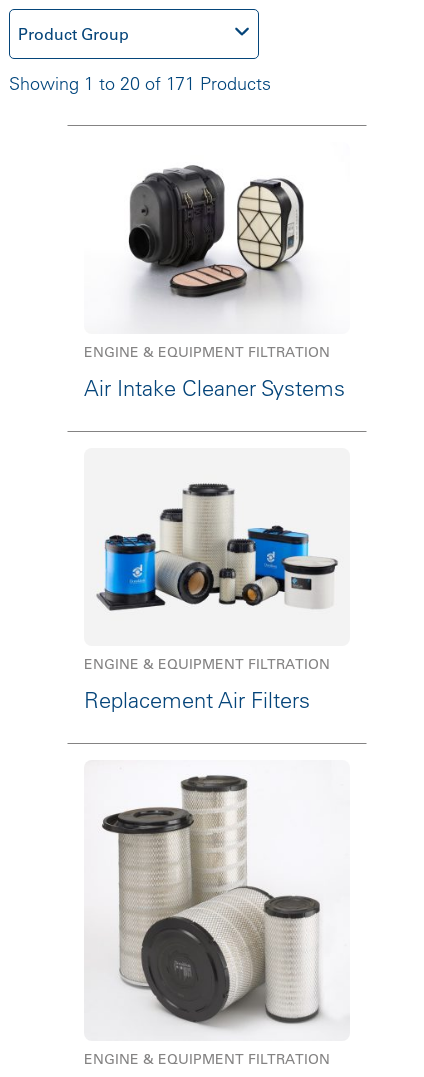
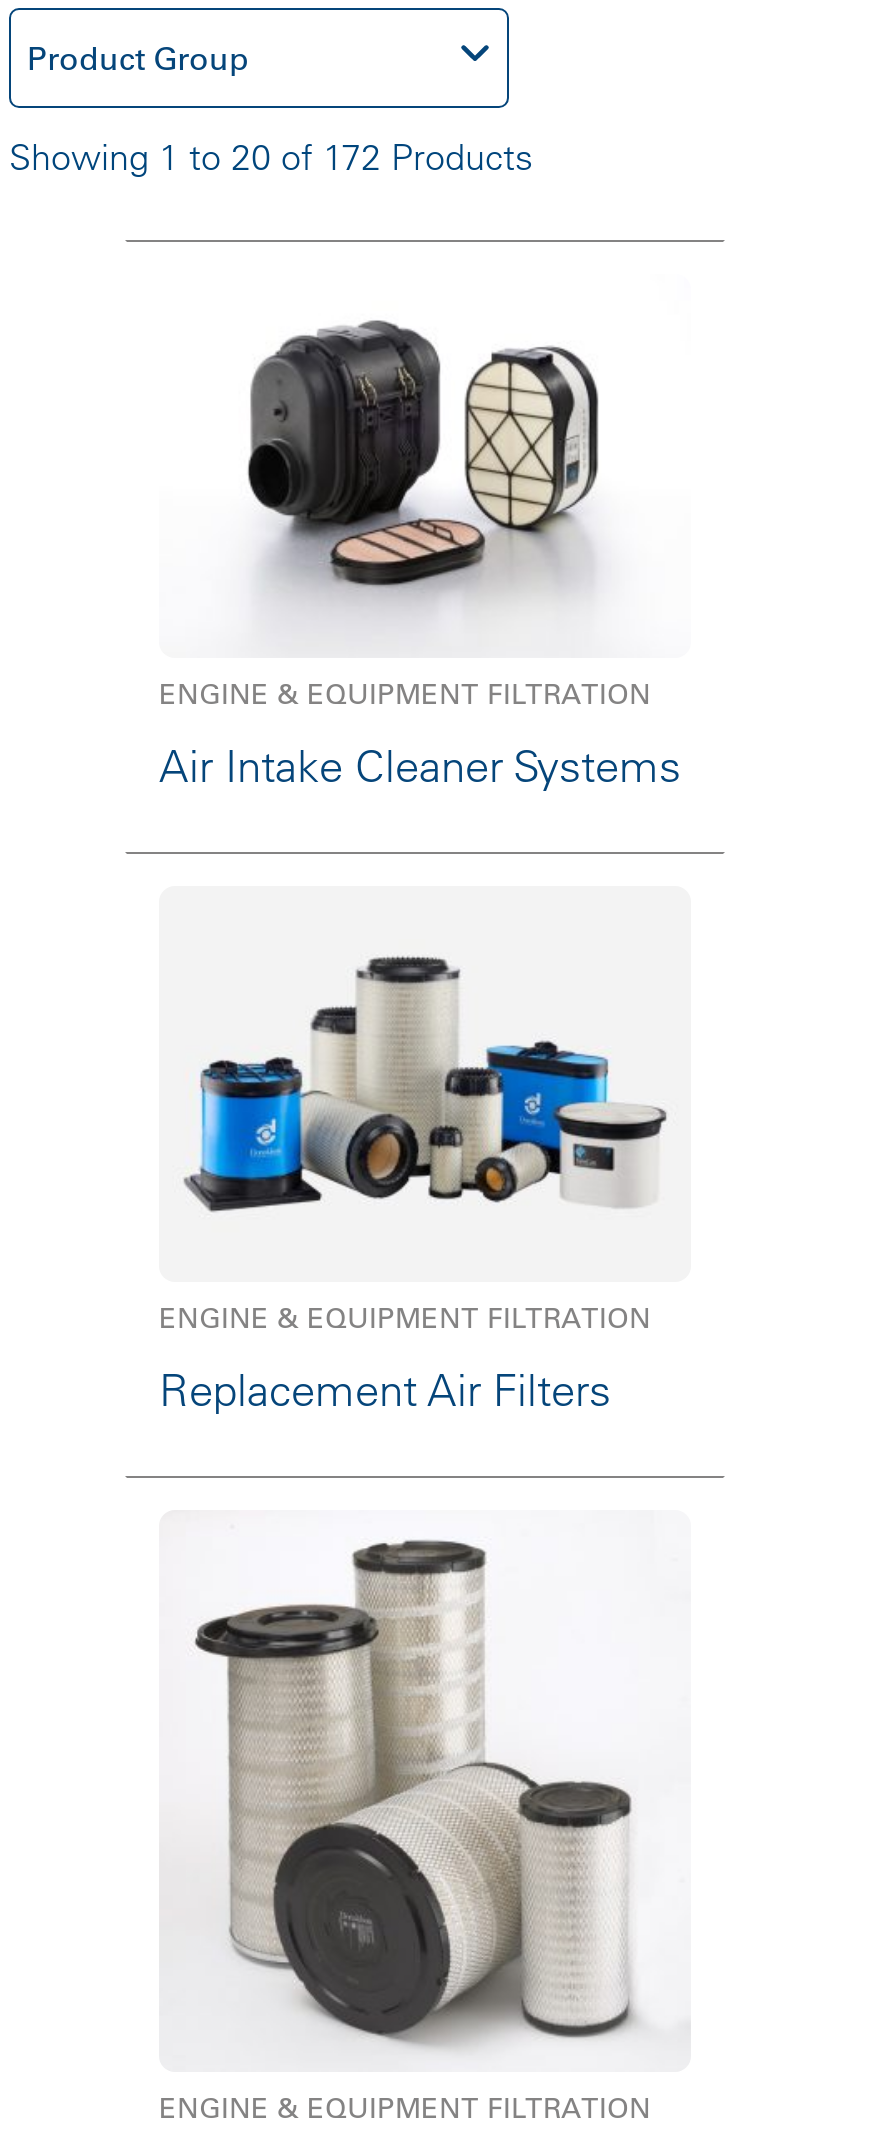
- Showing 1 to 20 of 171 Products
+ Showing 1 to 20 of 172 Products
